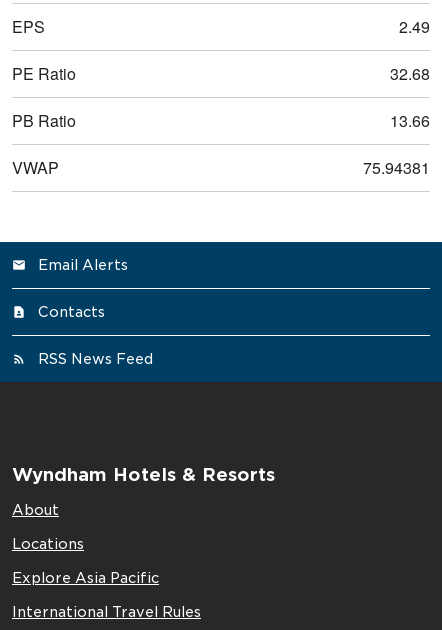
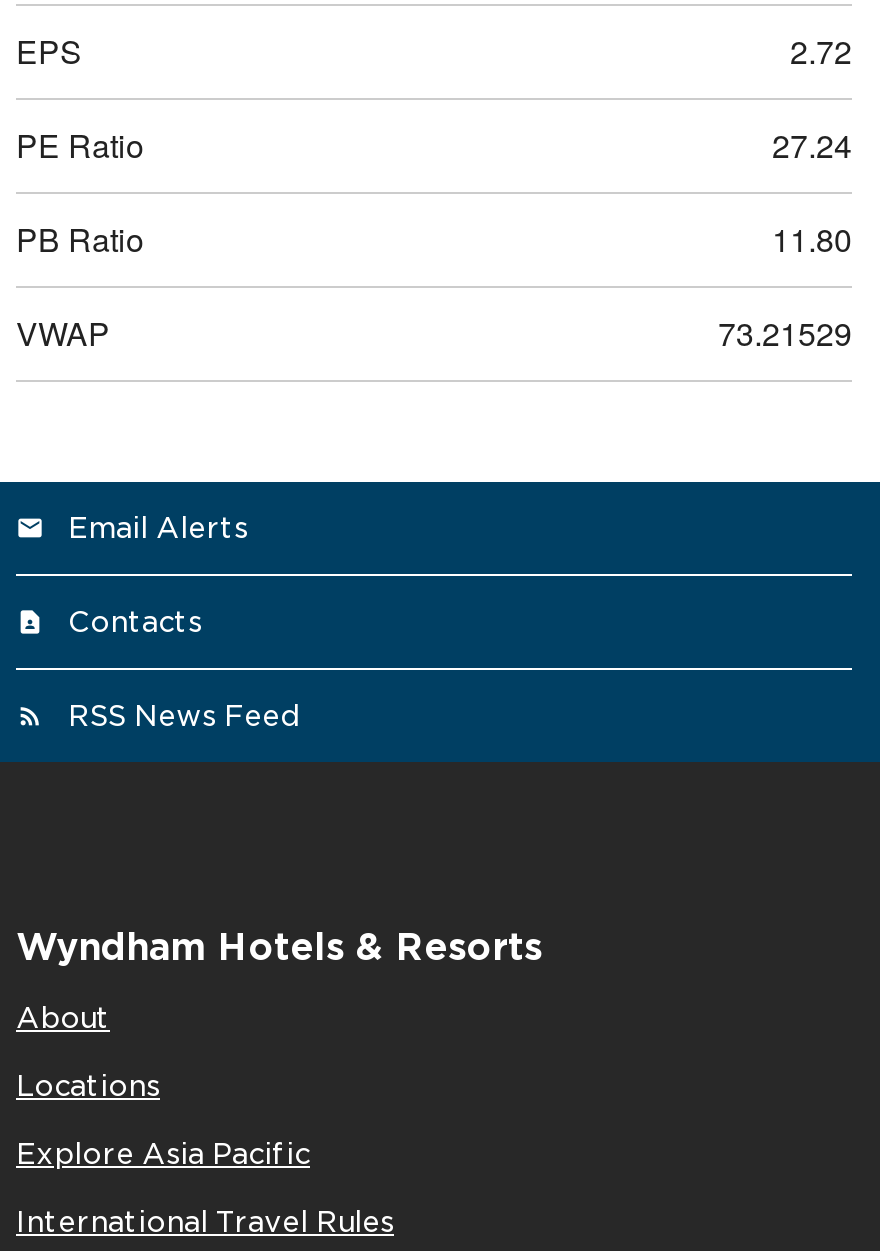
- 2.49
+ 2.72

- 32.68
+ 27.24

- 13.66
+ 11.80

- 75.94381
+ 73.21529
